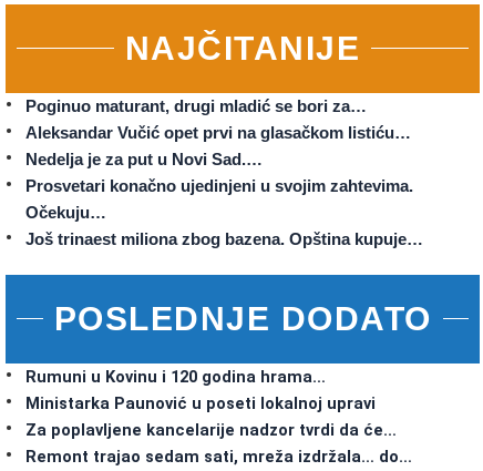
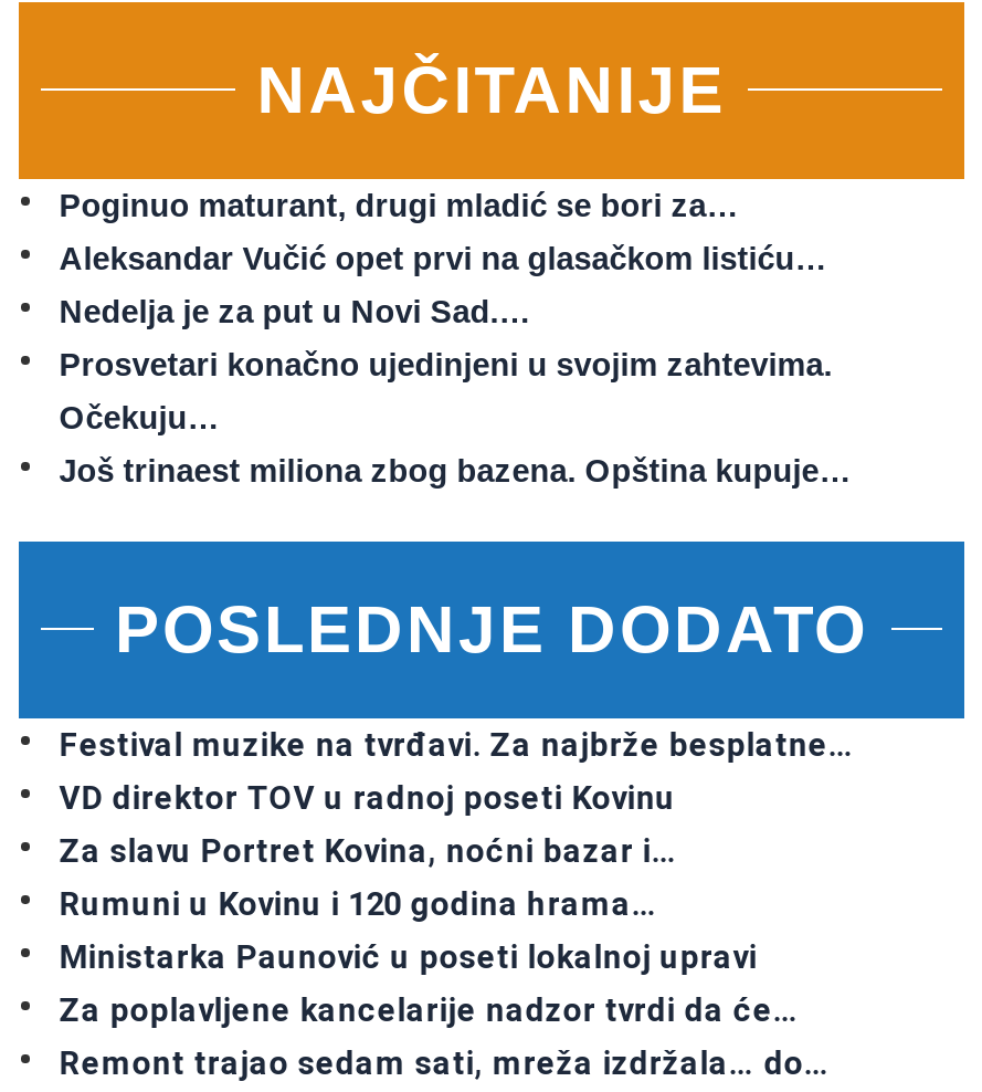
+ Festival muzike na tvrđavi. Za najbrže besplatne…
+ VD direktor TOV u radnoj poseti Kovinu
+ Za slavu Portret Kovina, noćni bazar i…
